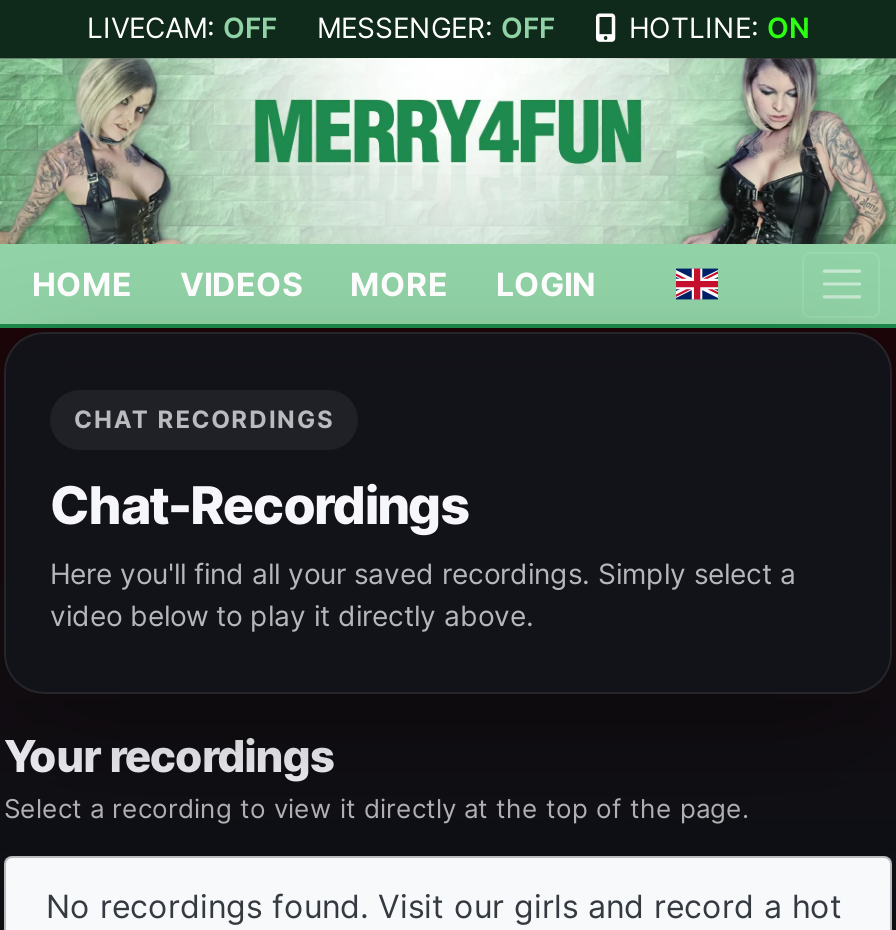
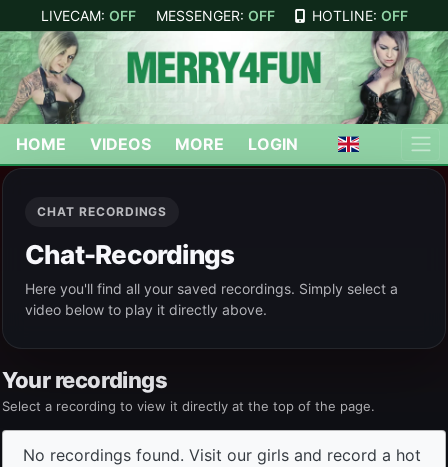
- HOTLINE: ON
+ HOTLINE: OFF
